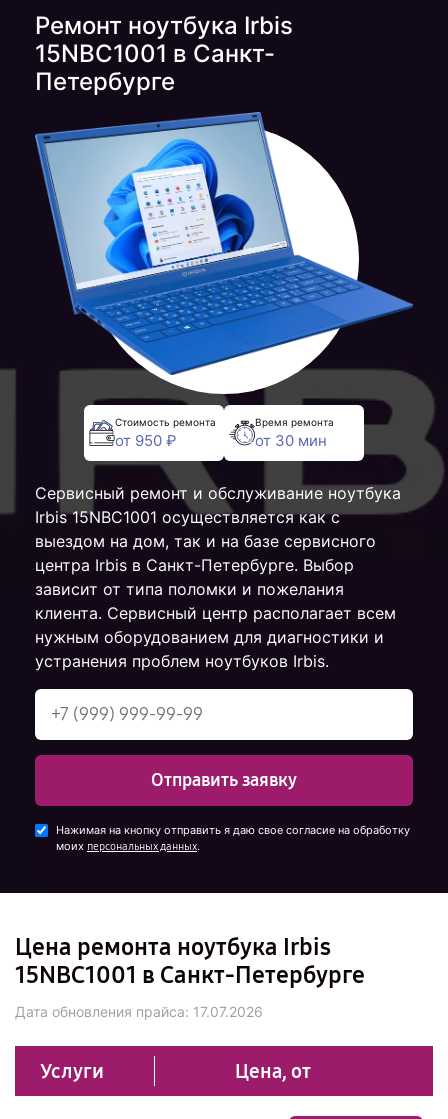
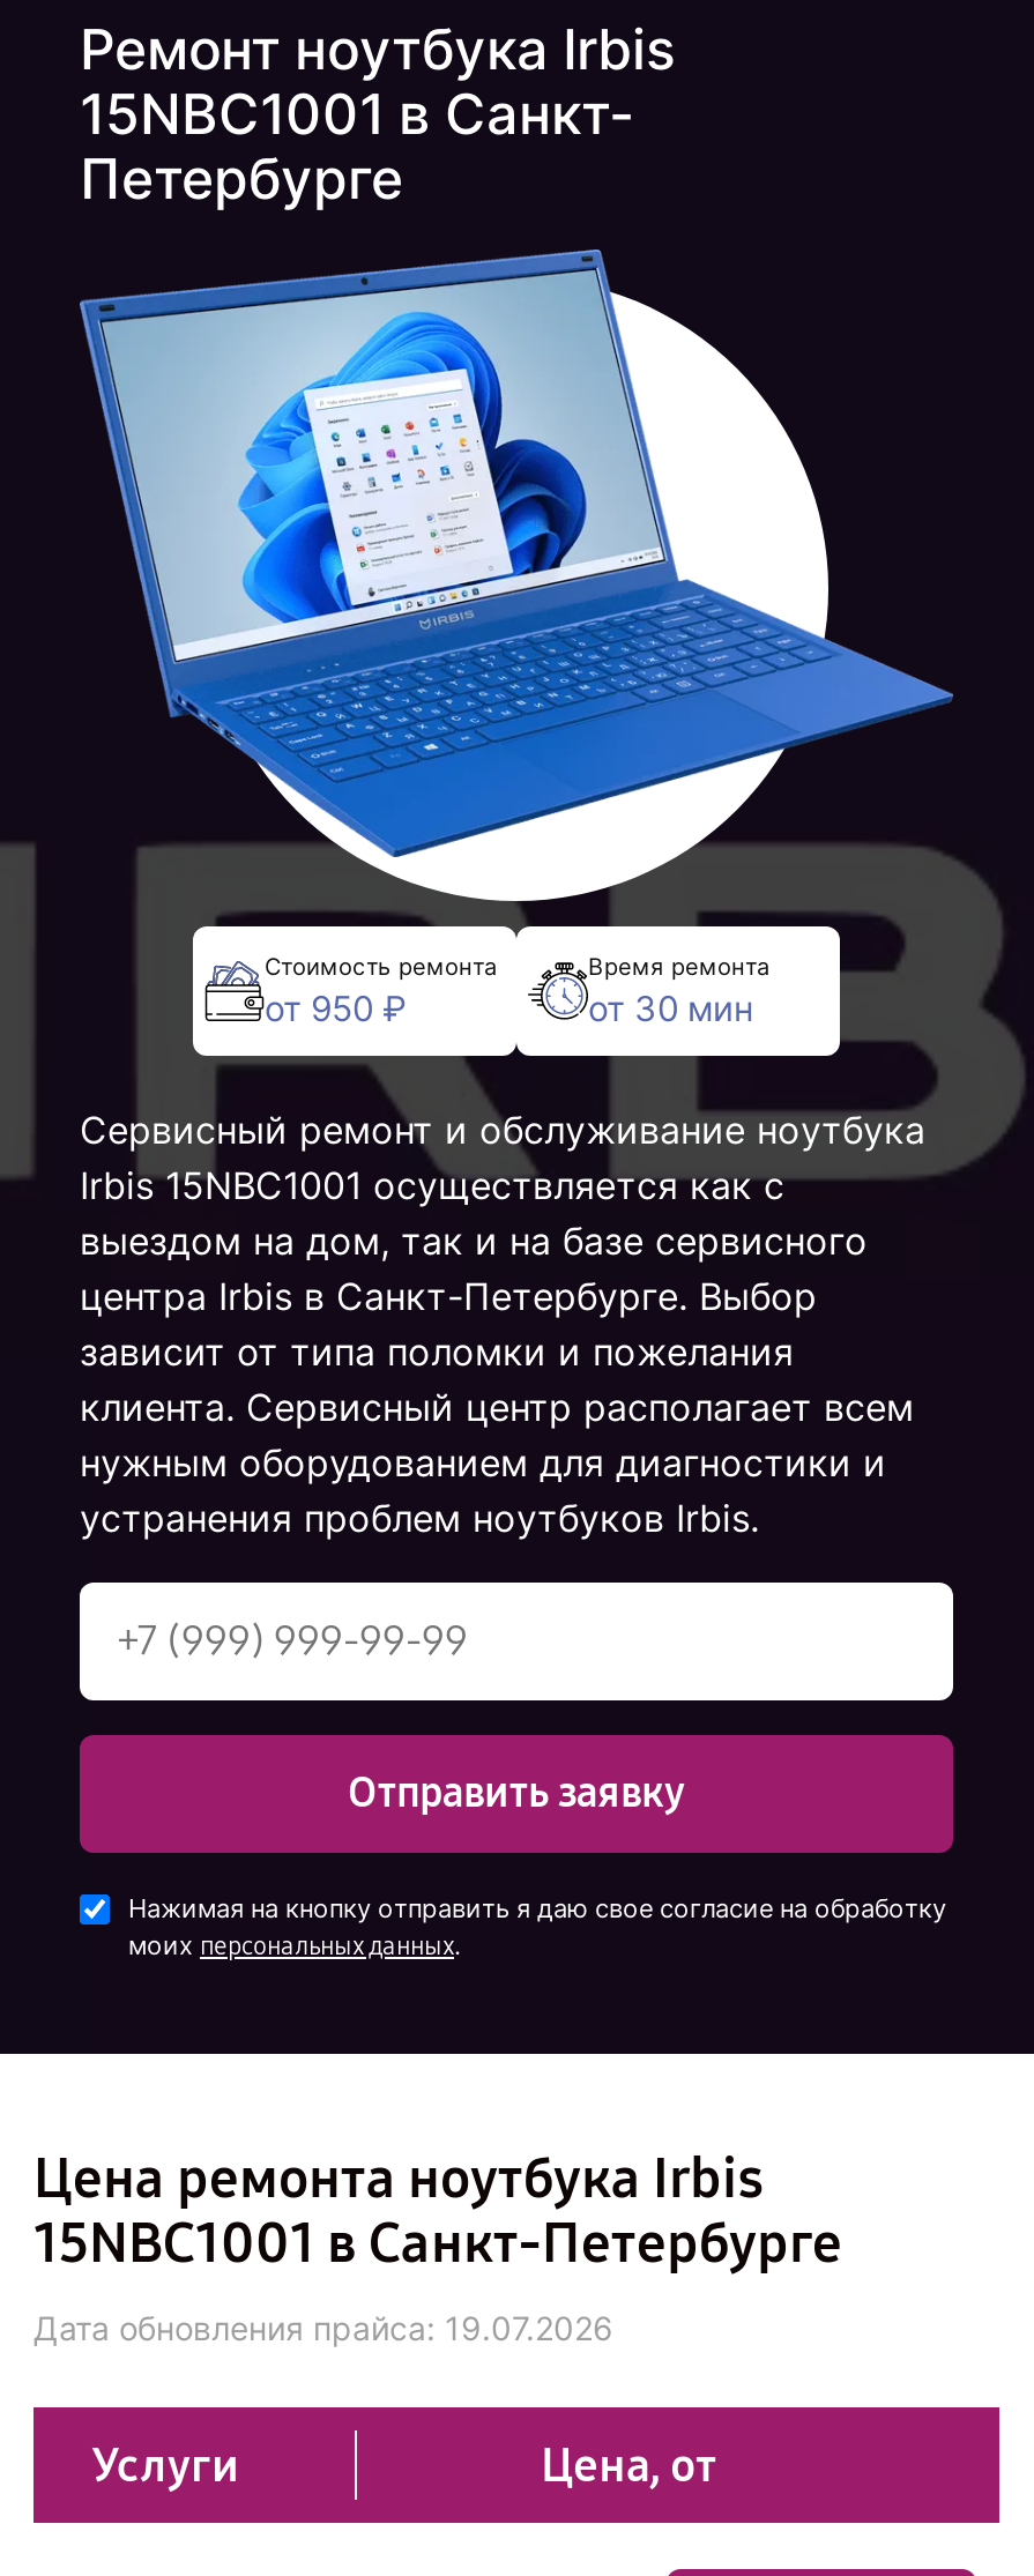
- Дата обновления прайса: 17.07.2026
+ Дата обновления прайса: 19.07.2026
